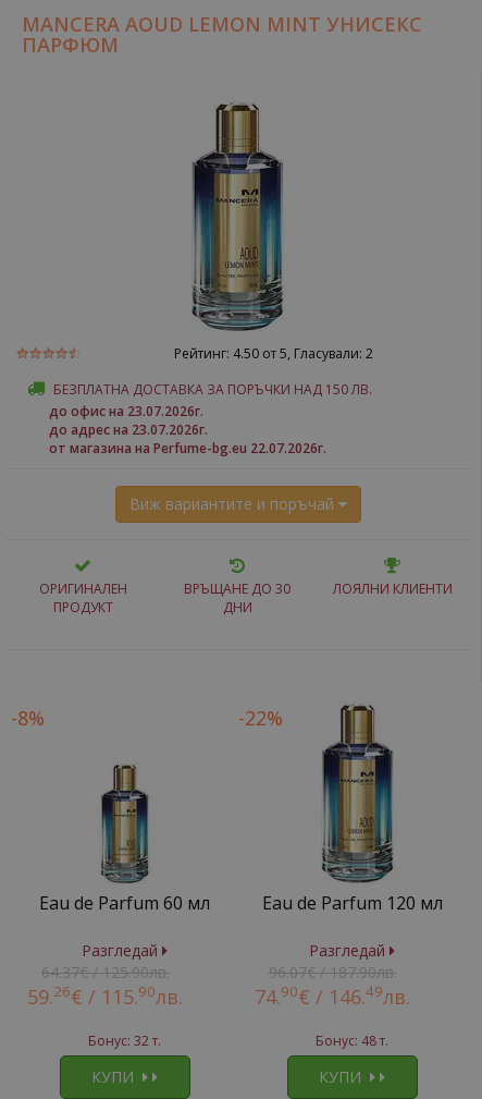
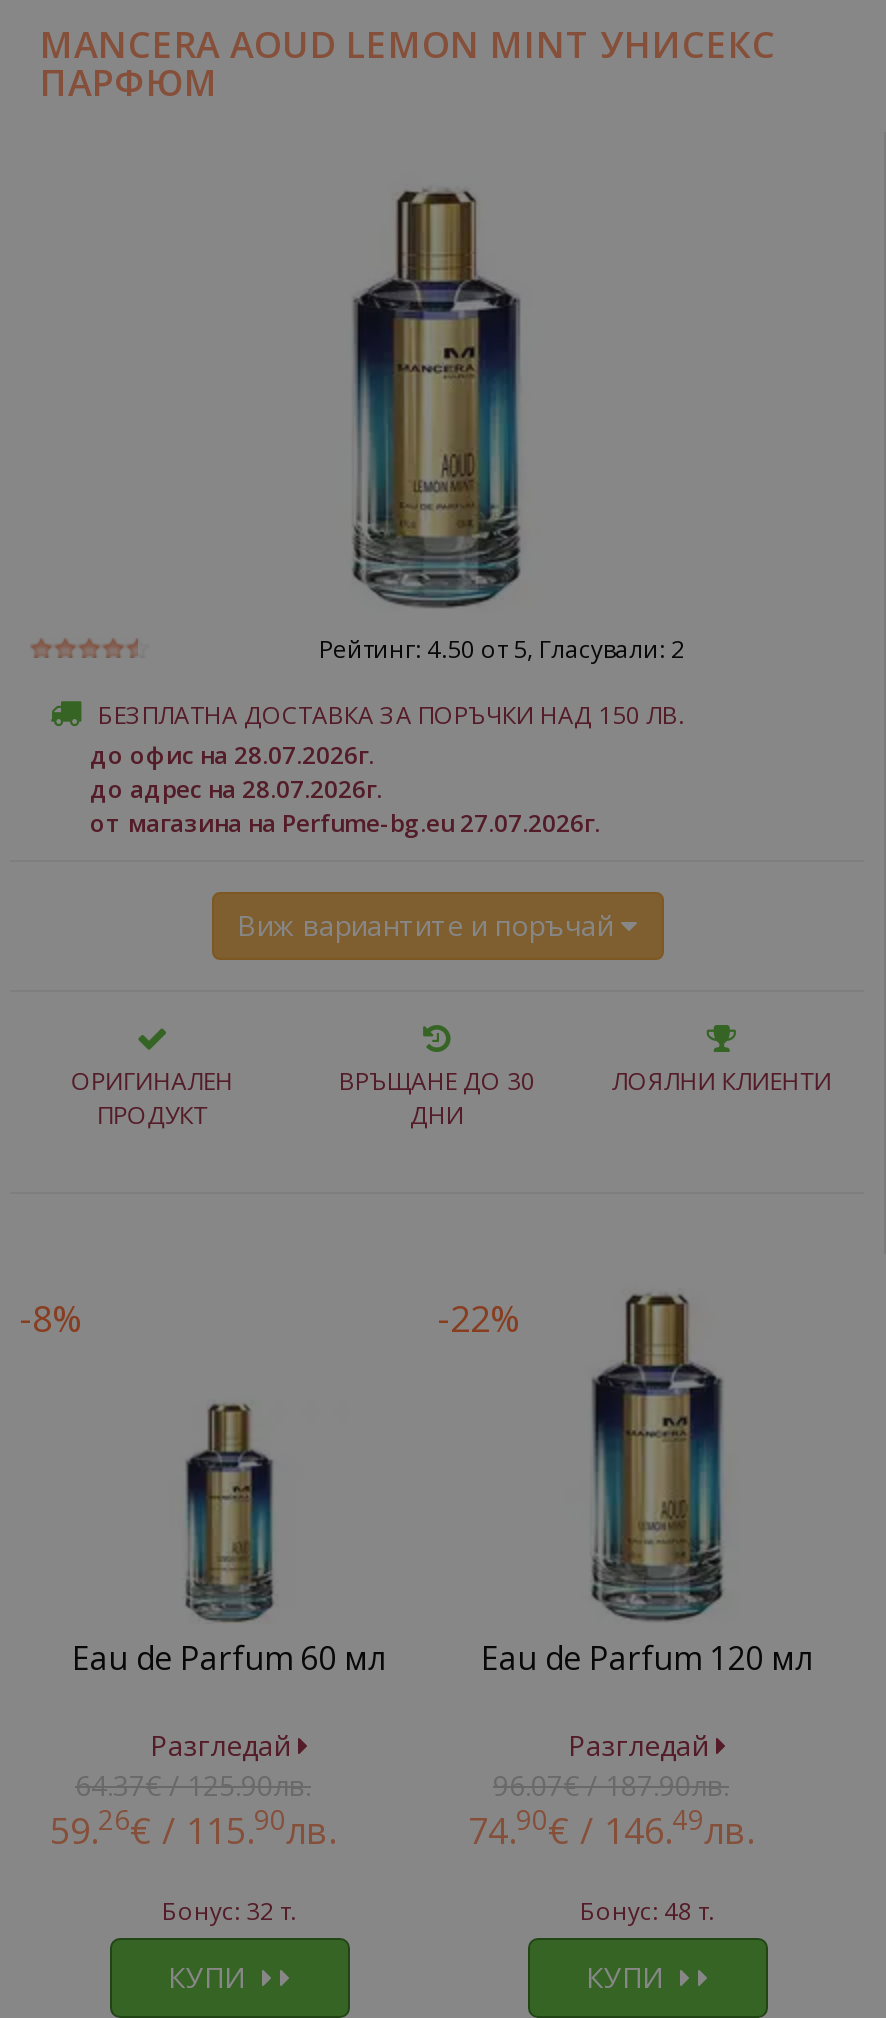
- до офис на 23.07.2026г.
+ до офис на 28.07.2026г.

- до адрес на 23.07.2026г.
+ до адрес на 28.07.2026г.

- от магазина на Perfume-bg.eu 22.07.2026г.
+ от магазина на Perfume-bg.eu 27.07.2026г.
